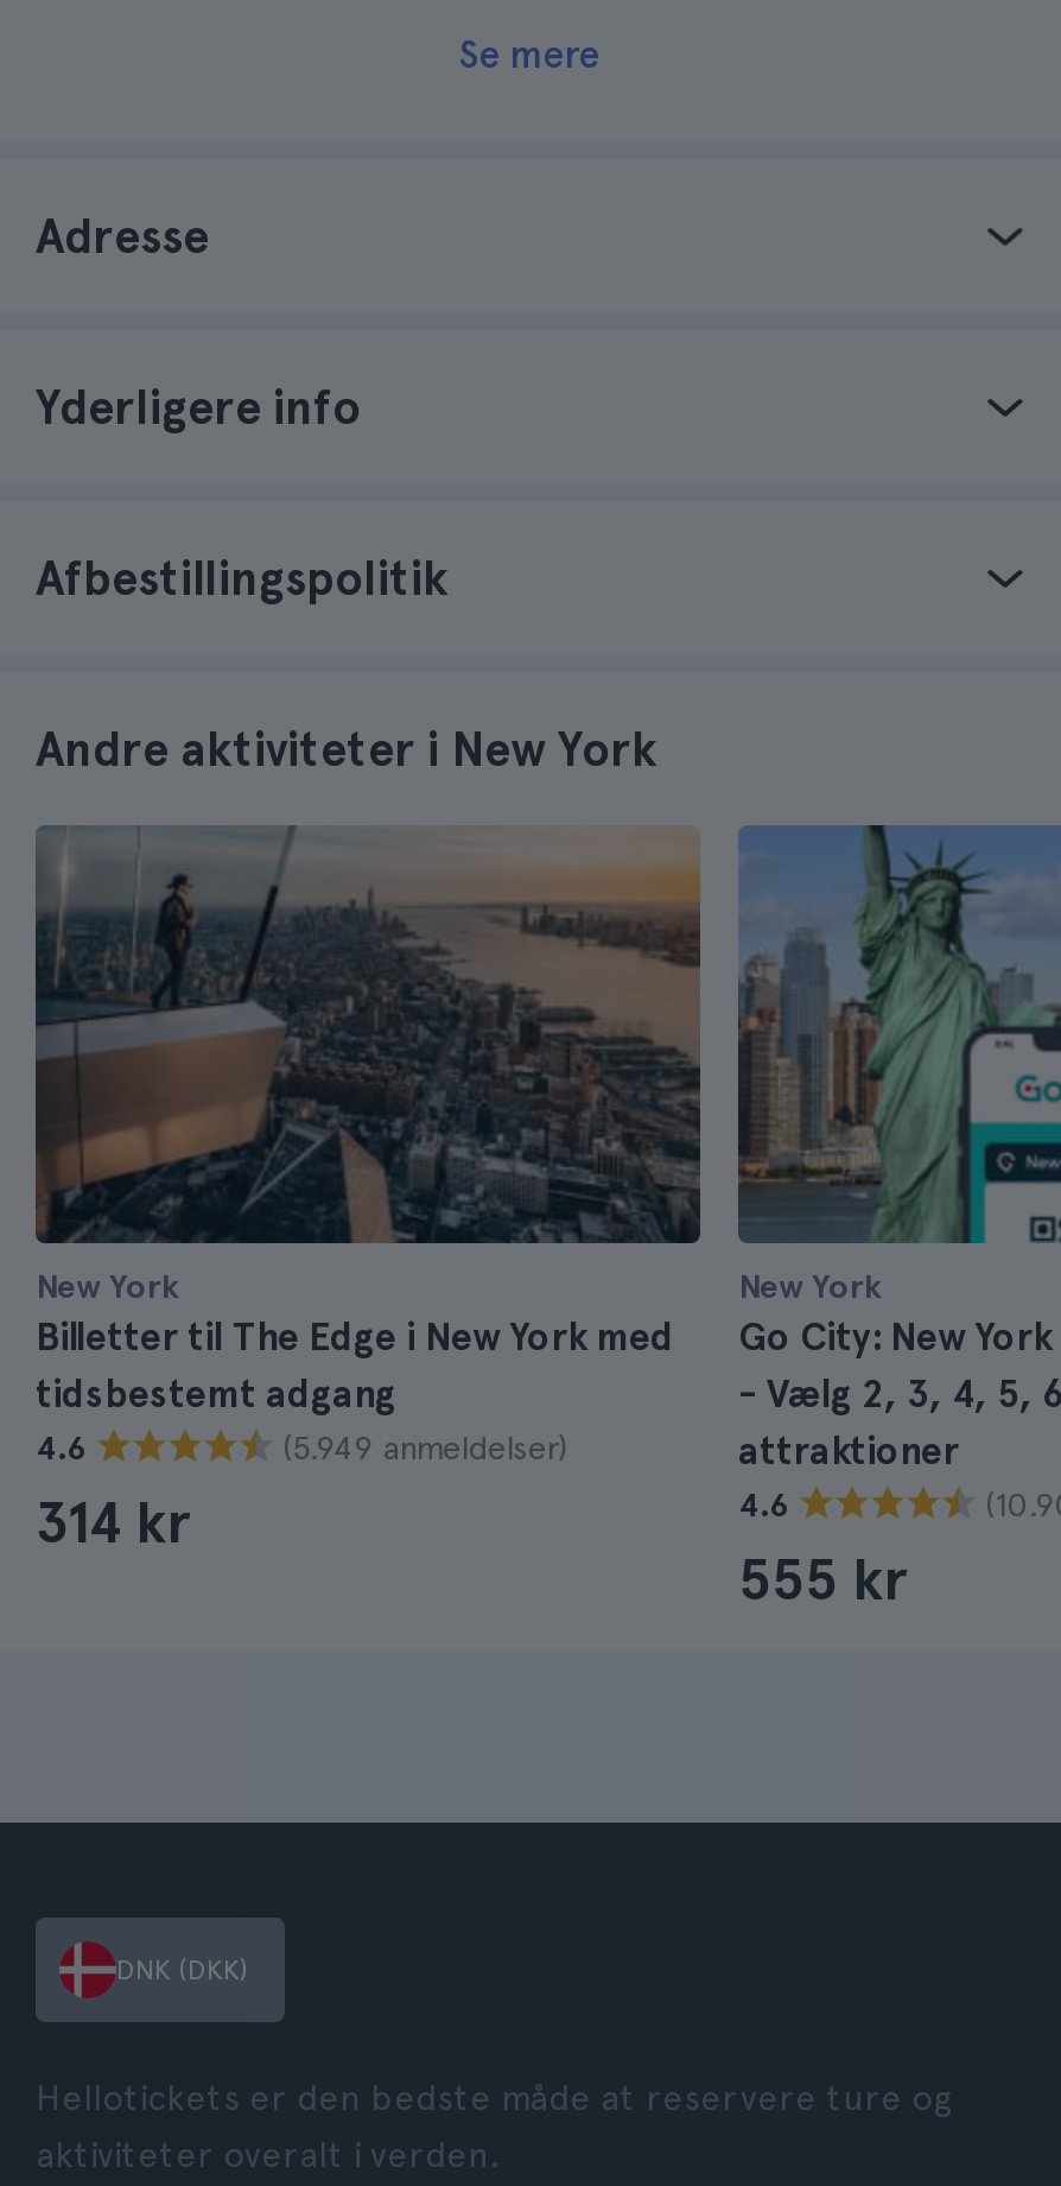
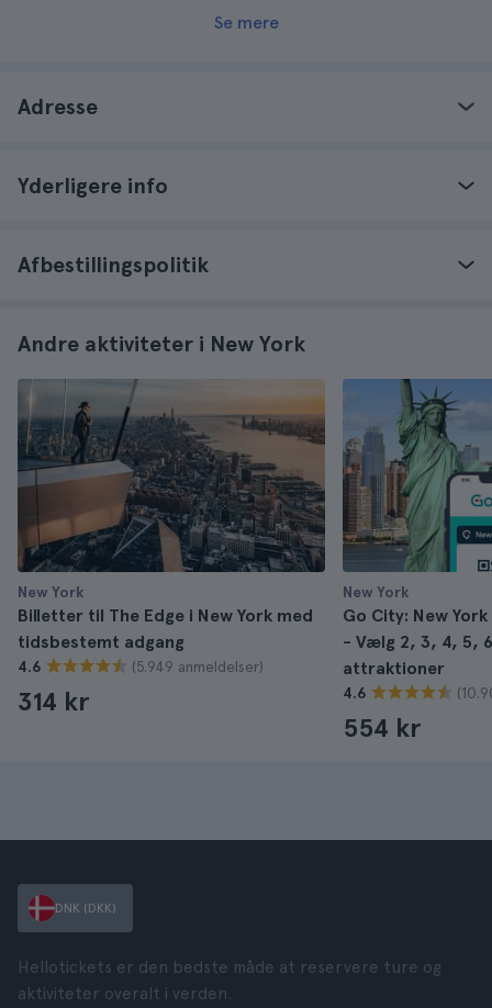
- 555 kr
+ 554 kr
